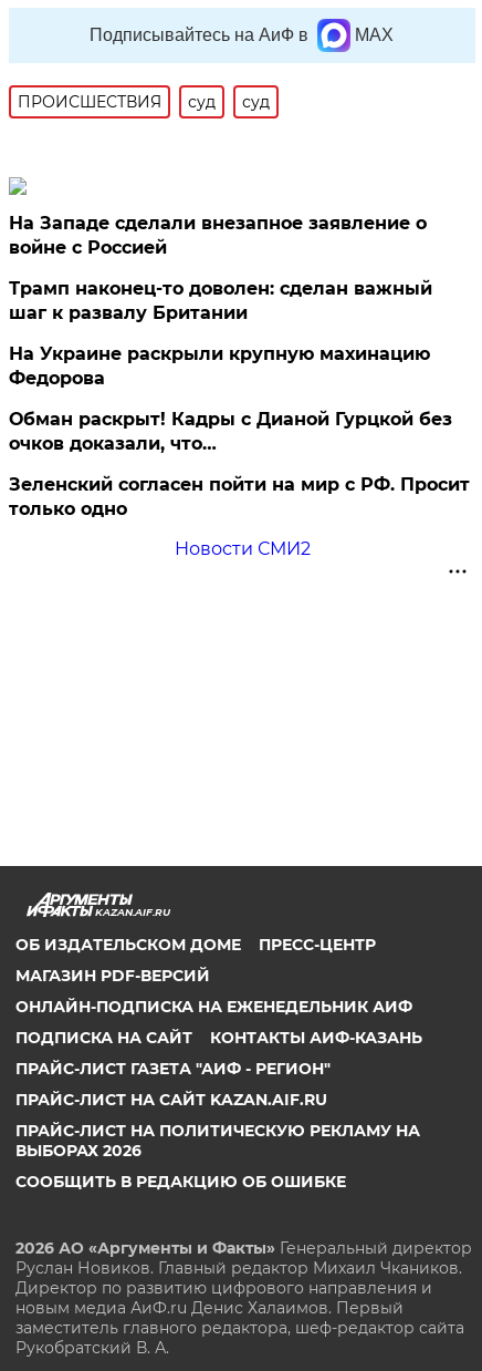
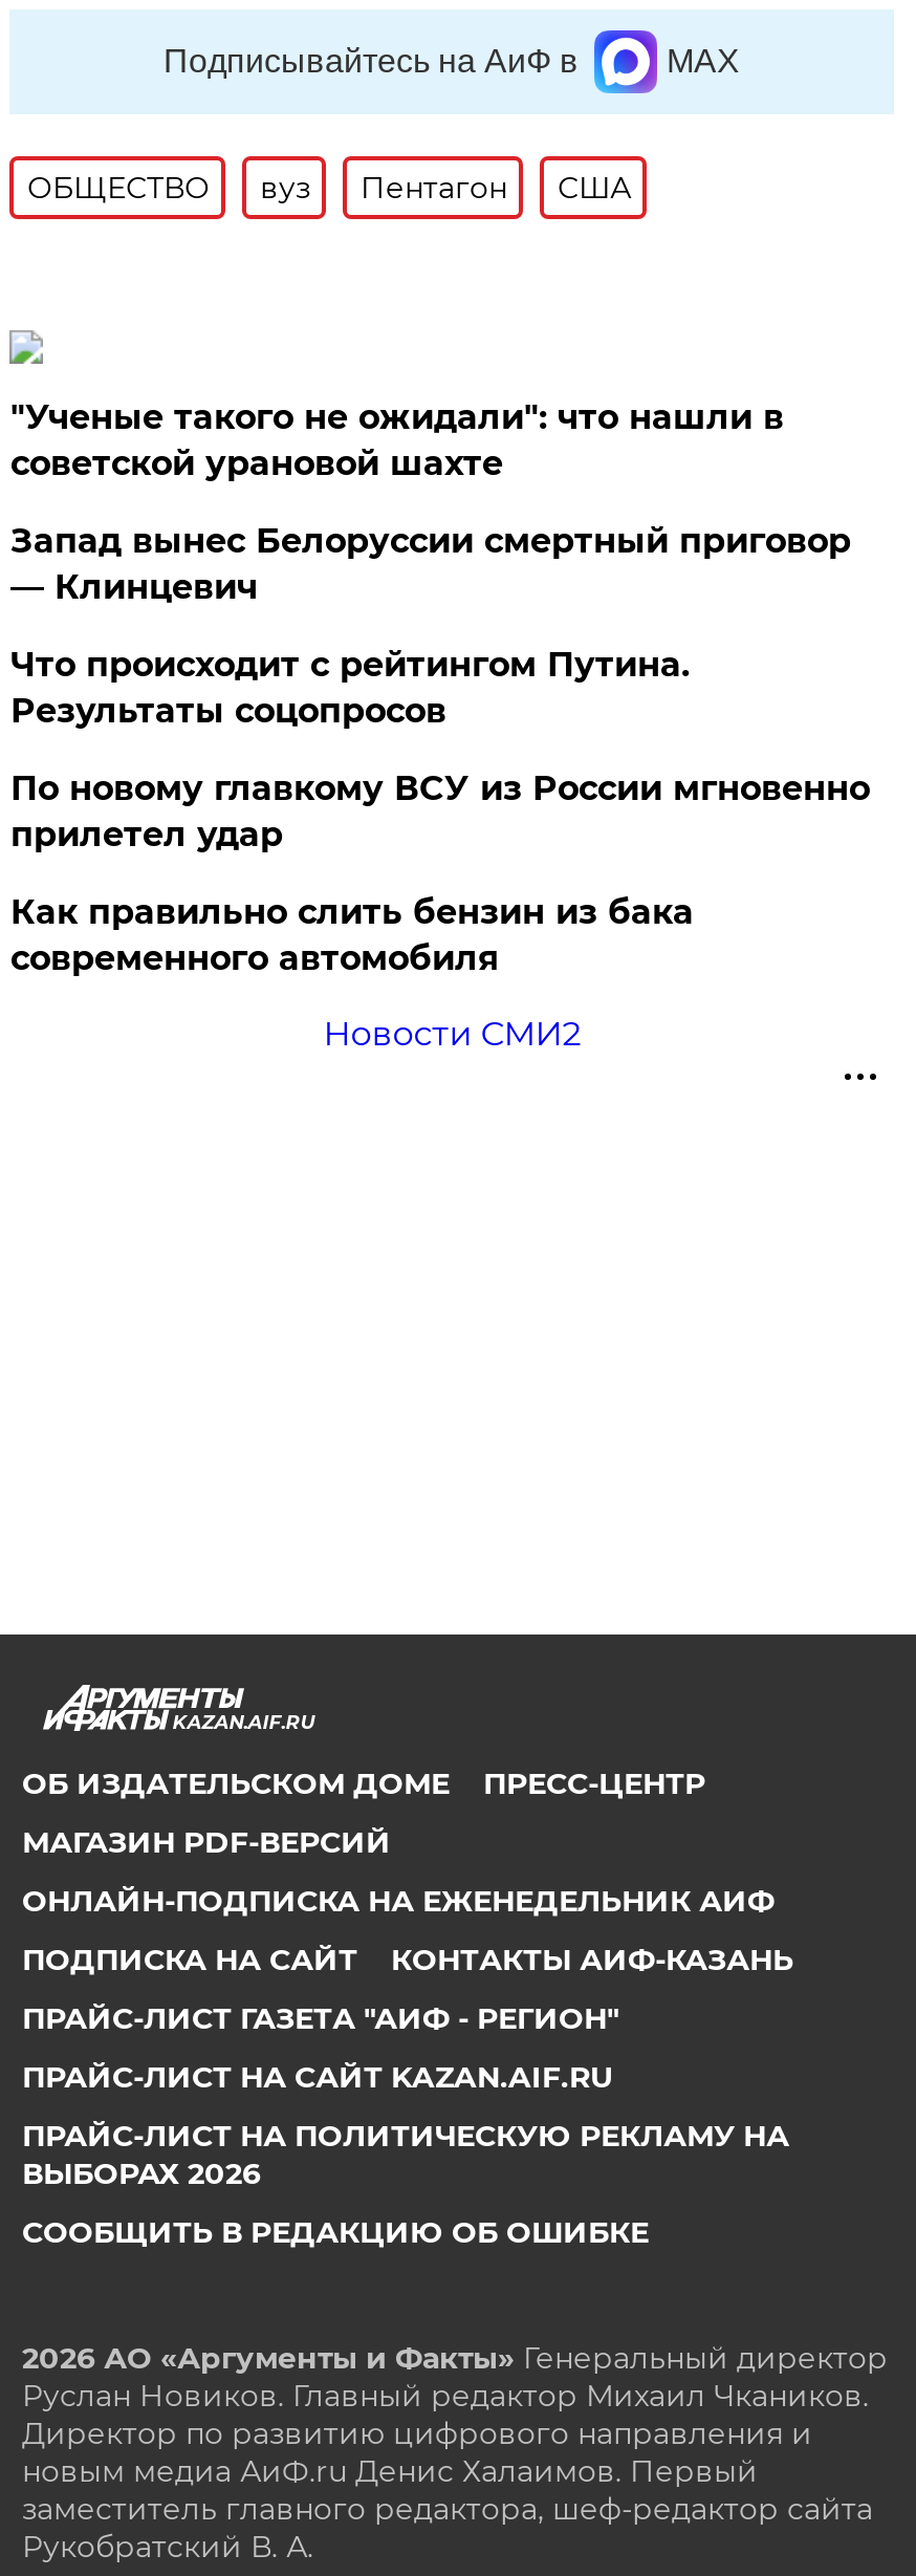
- ПРОИСШЕСТВИЯ
- суд
- суд
+ ОБЩЕСТВО
+ вуз
+ Пентагон
+ США

- На Западе сделали внезапное заявление о
- войне с Россией
+ "Ученые такого не ожидали": что нашли в
+ советской урановой шахте

- Трамп наконец-то доволен: сделан важный
- шаг к развалу Британии
+ Запад вынес Белоруссии смертный приговор
+ — Клинцевич

- На Украине раскрыли крупную махинацию
- Федорова
+ Что происходит с рейтингом Путина.
+ Результаты соцопросов

- Обман раскрыт! Кадры с Дианой Гурцкой без
- очков доказали, что…
+ По новому главкому ВСУ из России мгновенно
+ прилетел удар

- Зеленский согласен пойти на мир с РФ. Просит
- только одно
+ Как правильно слить бензин из бака
+ современного автомобиля
